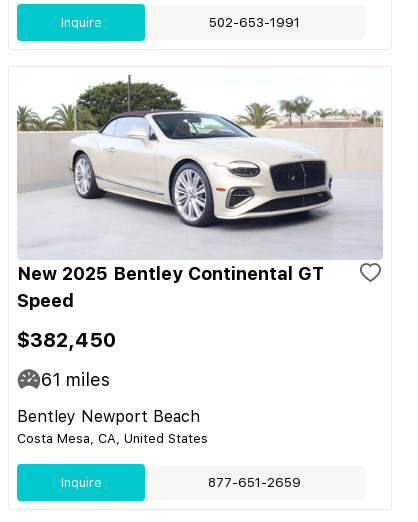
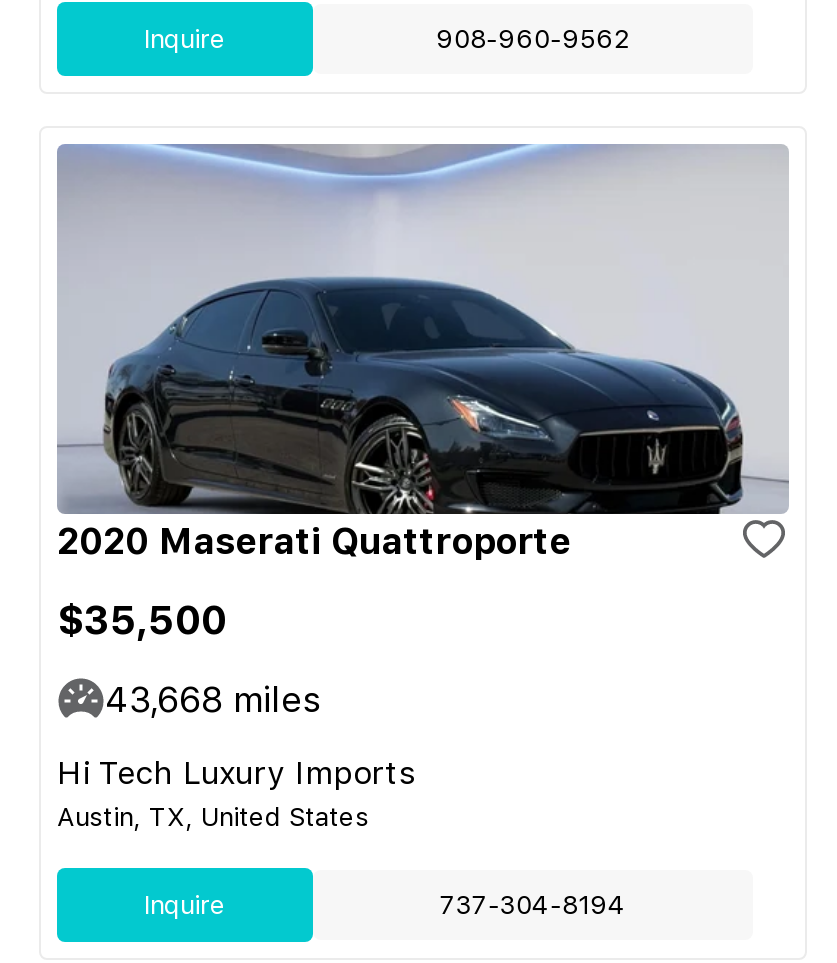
- 502-653-1991
+ 908-960-9562

- [image]
- New 2025 Bentley Continental GT
- Speed
+ [image]
+ 2020 Maserati Quattroporte

- $382,450
+ $35,500

- 61 miles
+ 43,668 miles

- Bentley Newport Beach
- Costa Mesa, CA, United States
+ Hi Tech Luxury Imports
+ Austin, TX, United States

- 877-651-2659
+ 737-304-8194
